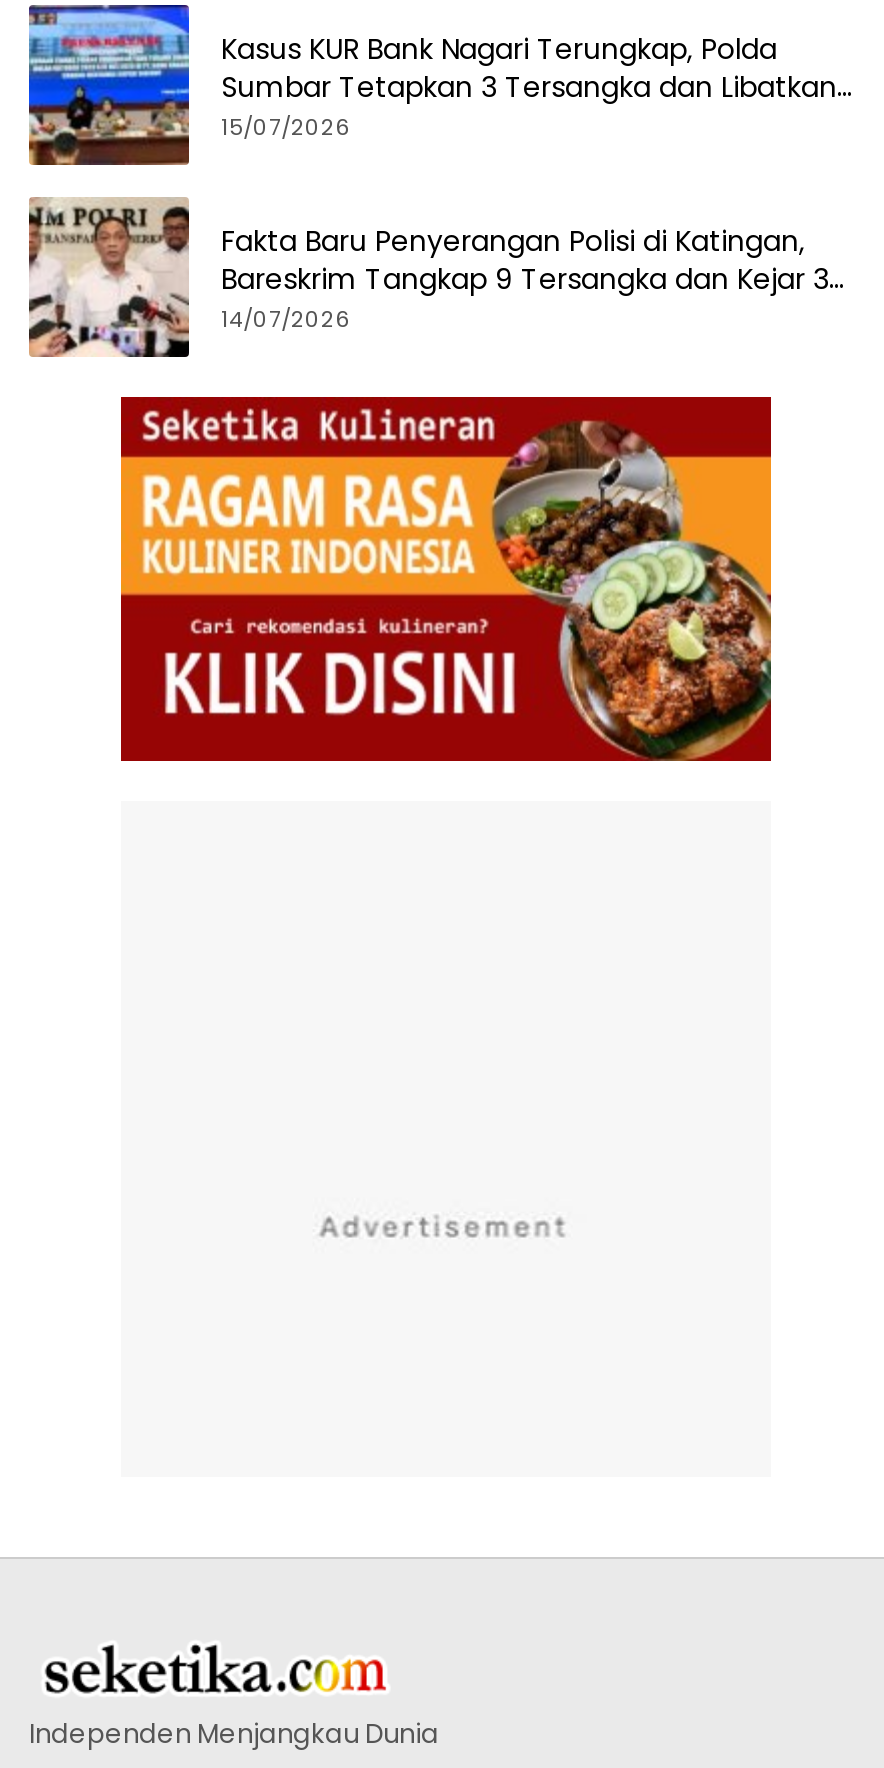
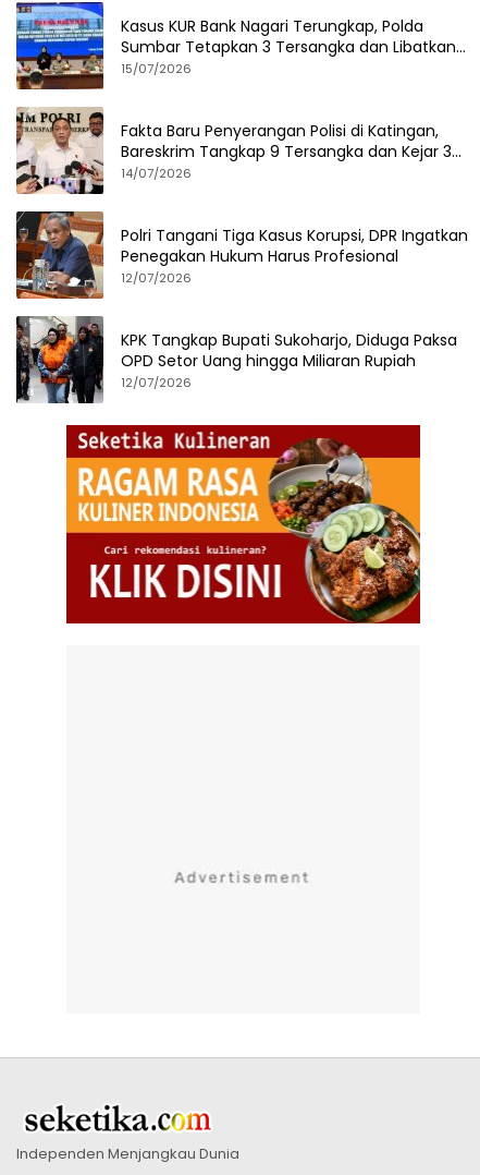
+ [image]
+ Polri Tangani Tiga Kasus Korupsi, DPR Ingatkan
+ Penegakan Hukum Harus Profesional
+ 12/07/2026
+ KPK Tangkap Bupati Sukoharjo, Diduga Paksa
+ OPD Setor Uang hingga Miliaran Rupiah
+ 12/07/2026

+ [image]
